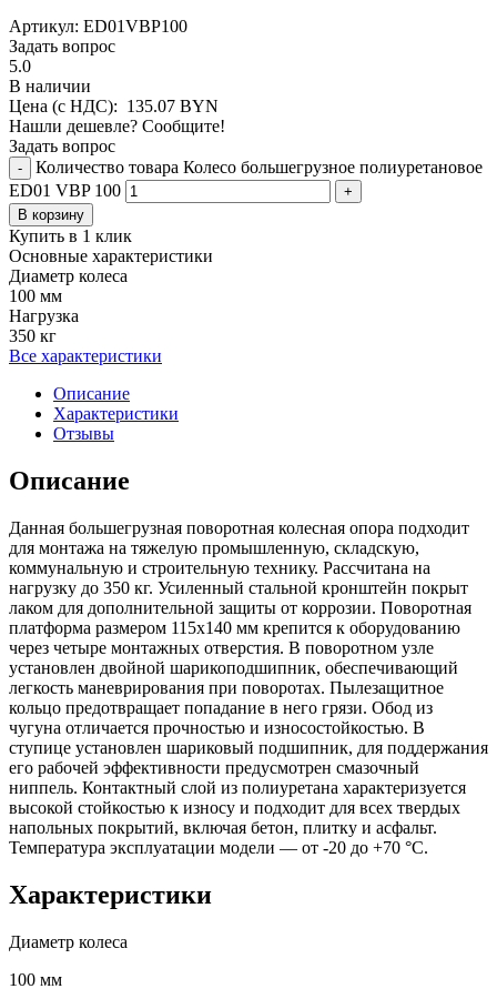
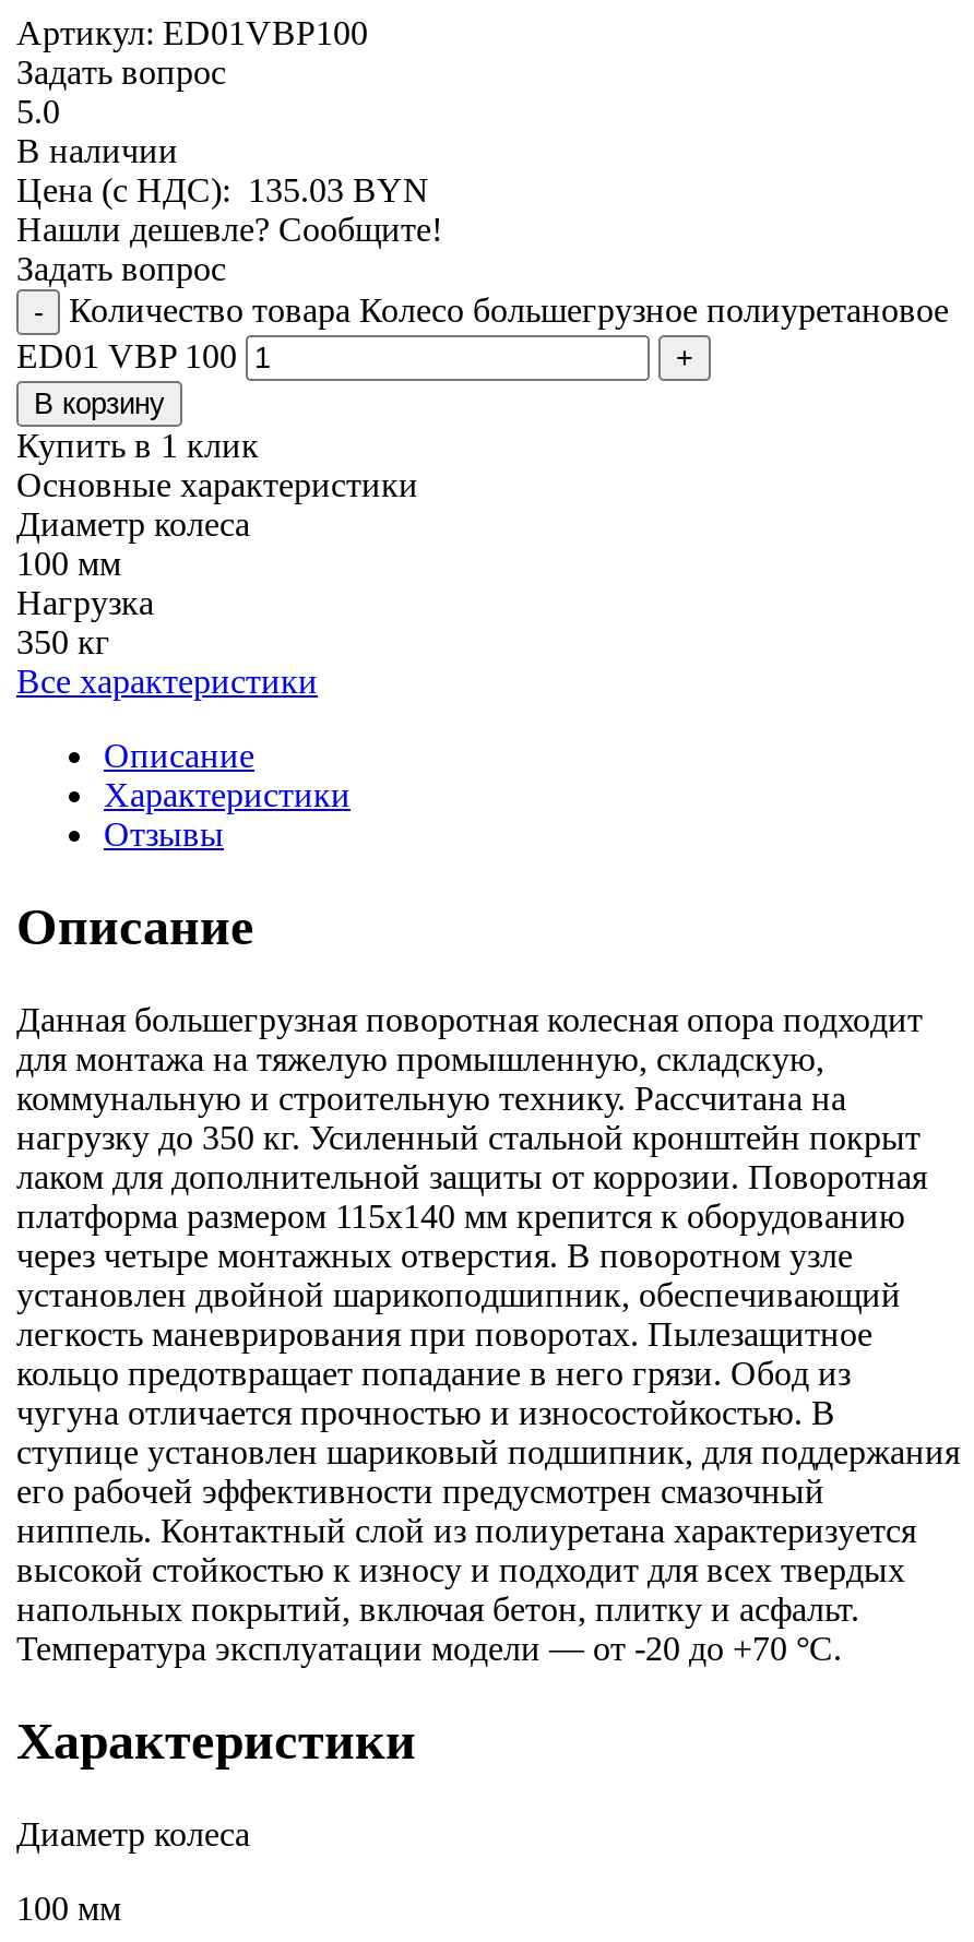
- Цена (с НДС): 135.07 BYN
+ Цена (с НДС): 135.03 BYN
